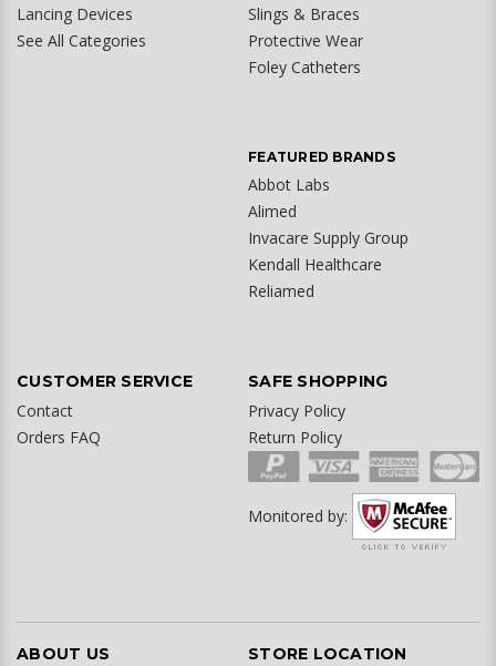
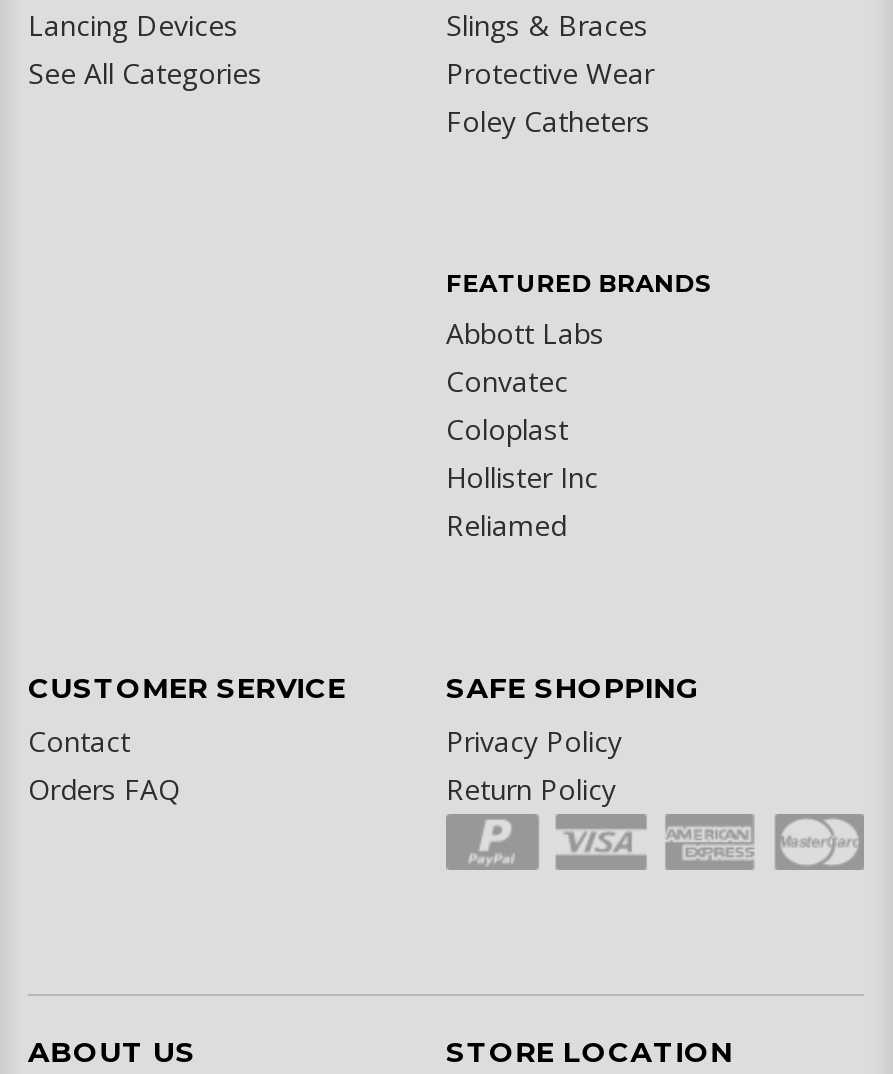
- Abbot Labs
- Alimed
- Invacare Supply Group
- Kendall Healthcare
+ Abbott Labs
+ Convatec
+ Coloplast
+ Hollister Inc

- [image]
- Monitored by:
